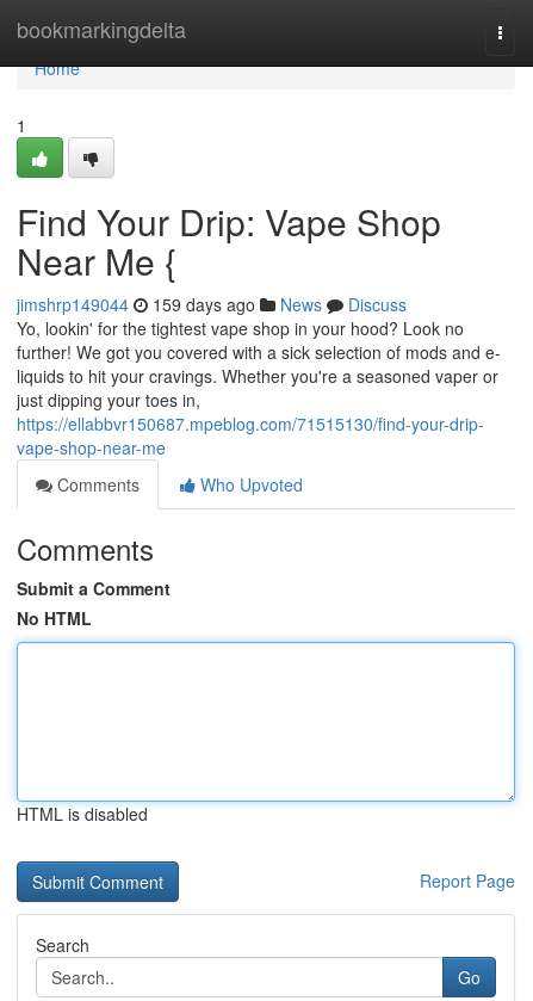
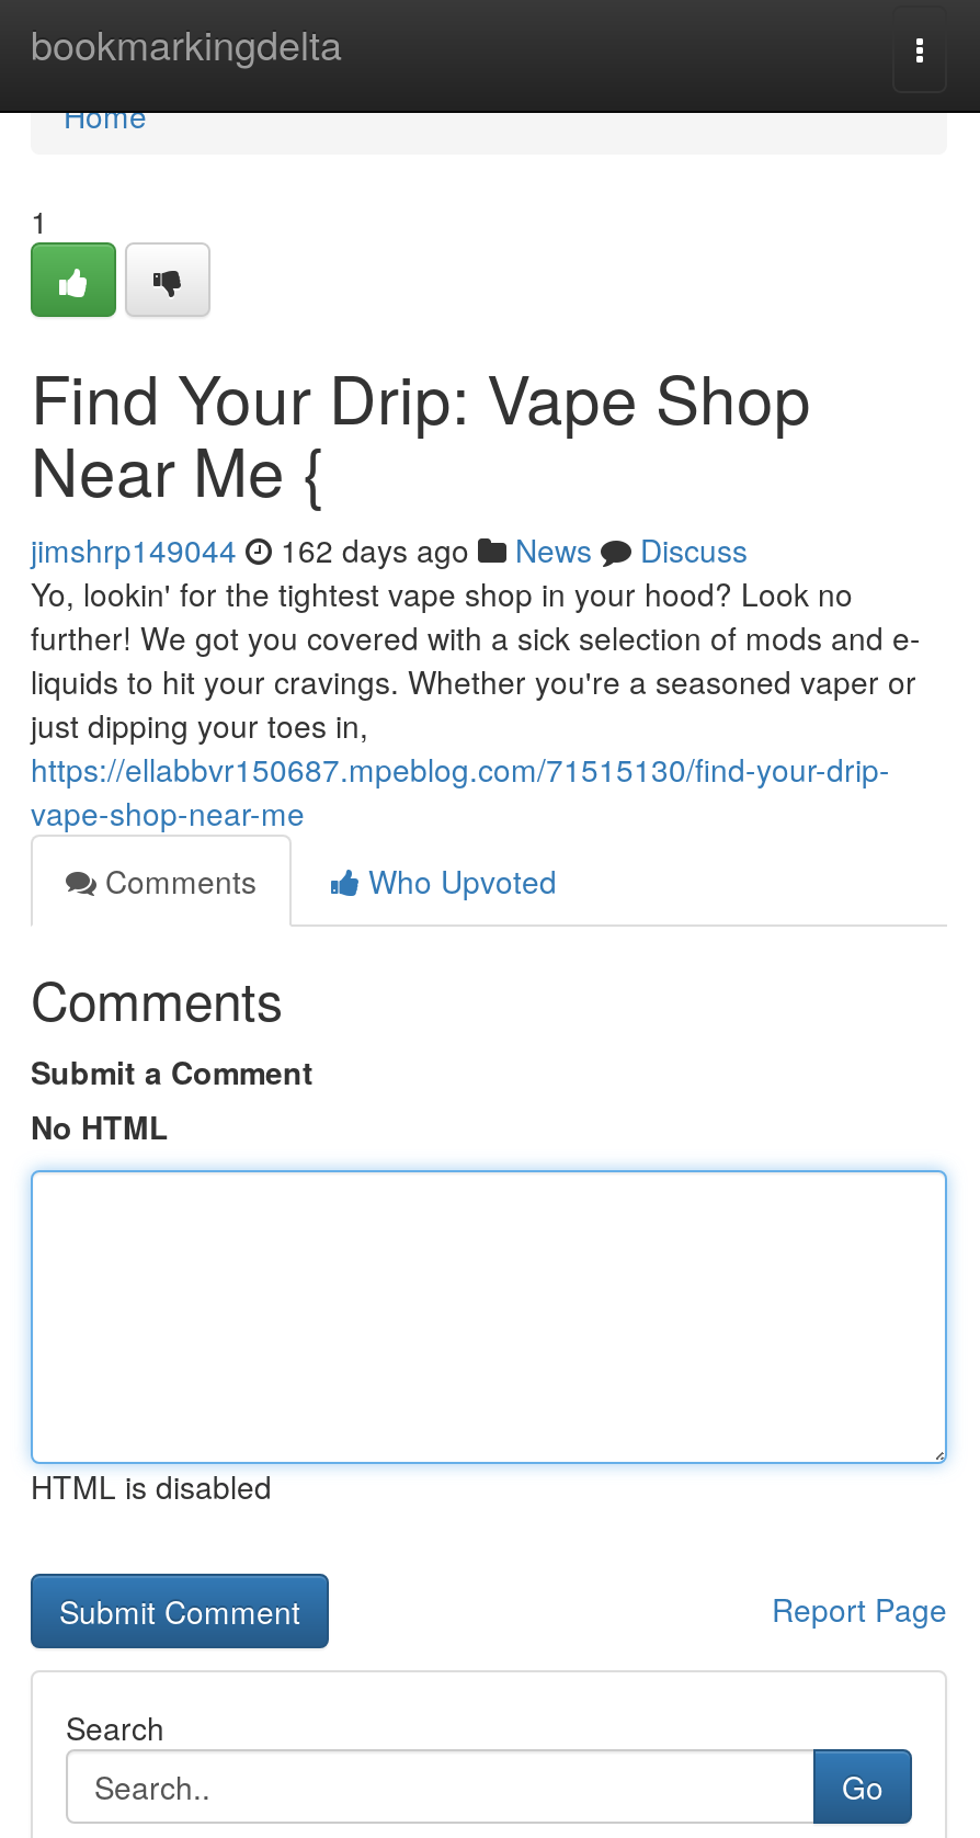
- jimshrp149044 159 days ago News Discuss
+ jimshrp149044 162 days ago News Discuss
